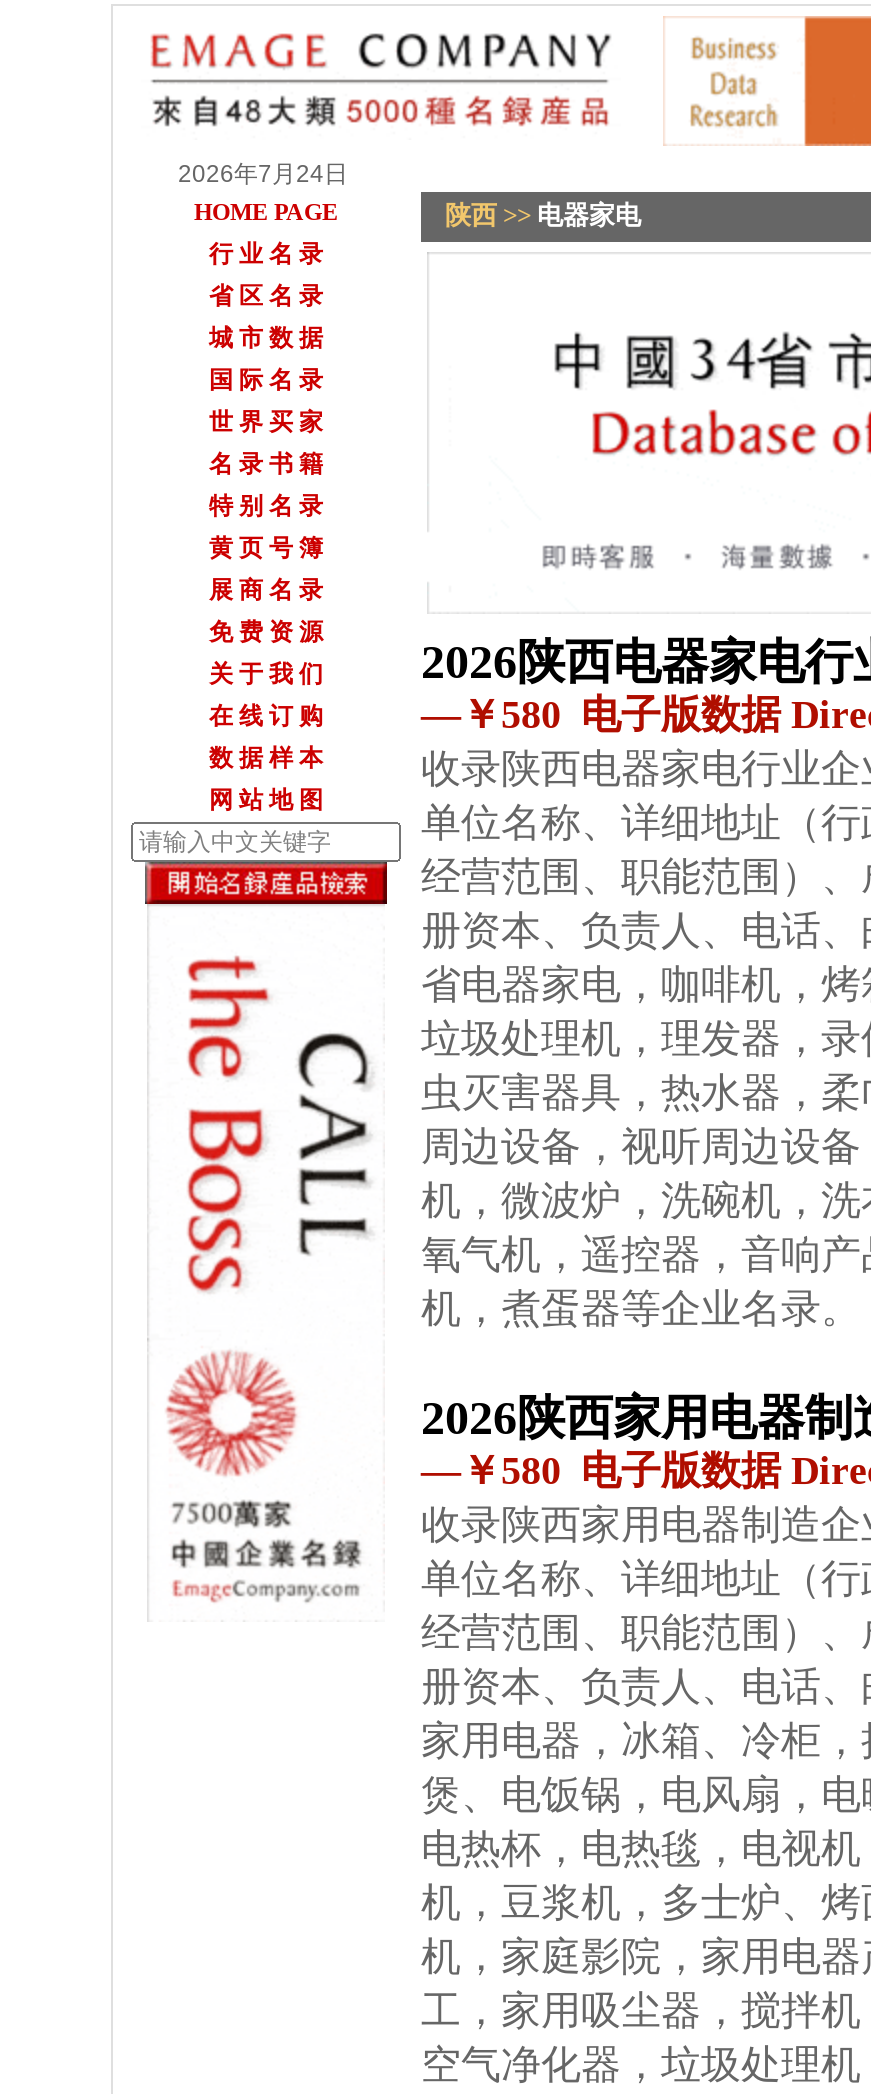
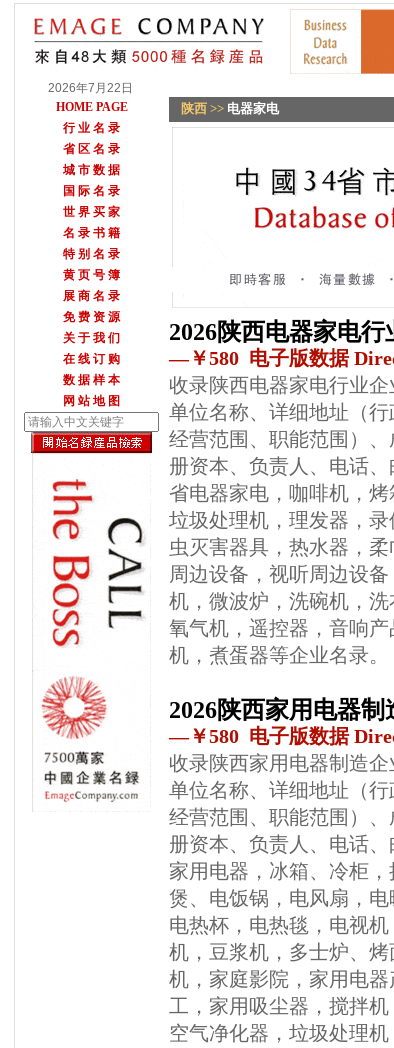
- 2026年7月24日
+ 2026年7月22日
